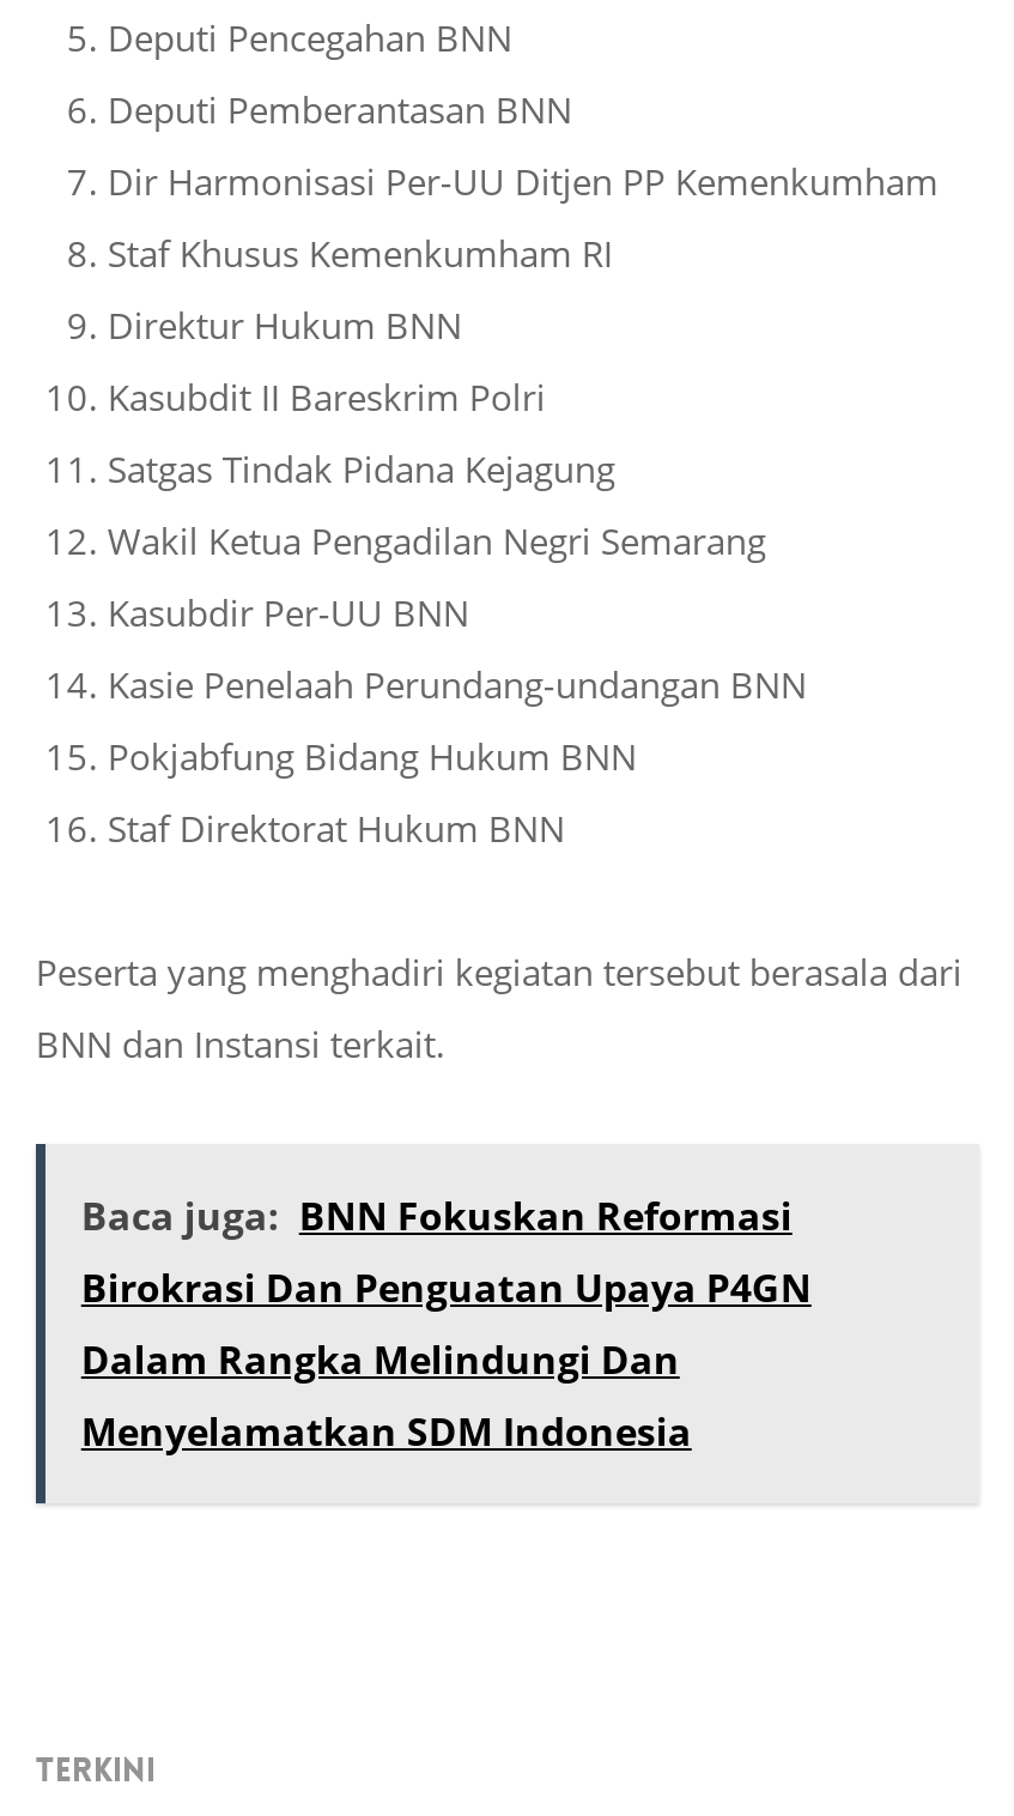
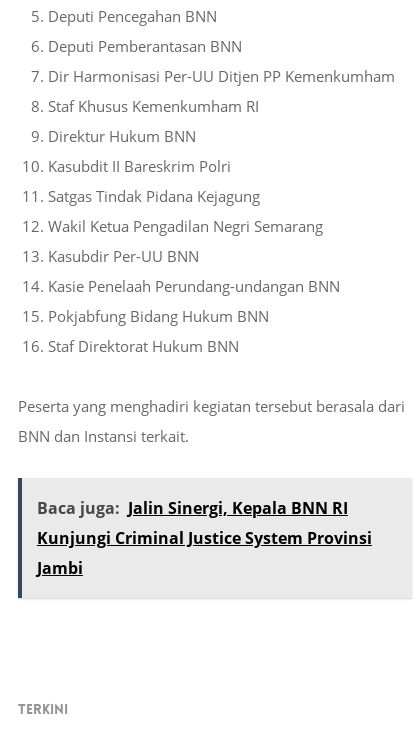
- Baca juga: BNN Fokuskan Reformasi
- Birokrasi Dan Penguatan Upaya P4GN
- Dalam Rangka Melindungi Dan
- Menyelamatkan SDM Indonesia
+ Baca juga: Jalin Sinergi, Kepala BNN RI
+ Kunjungi Criminal Justice System Provinsi
+ Jambi
